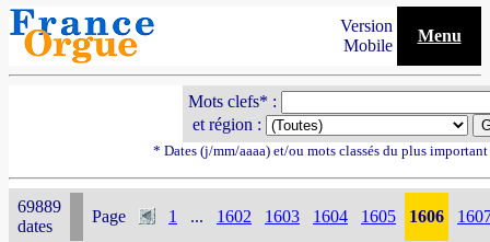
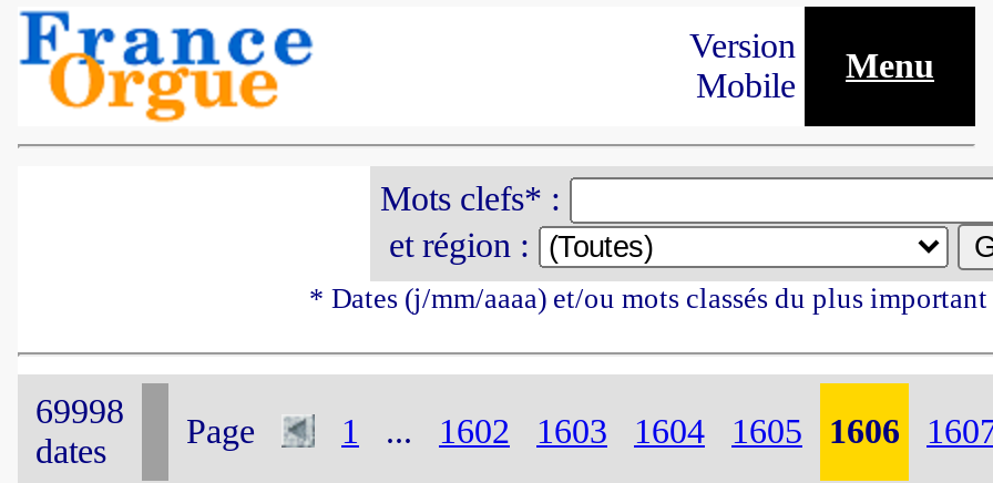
- 69889
+ 69998
